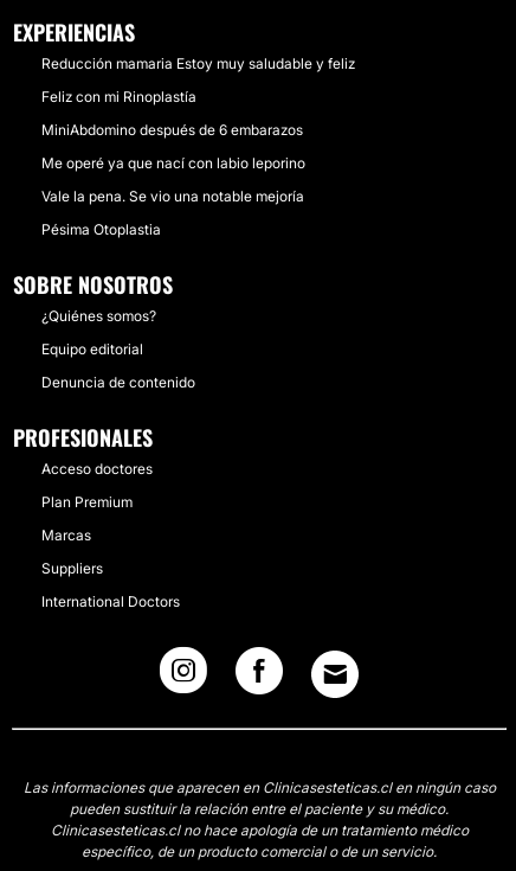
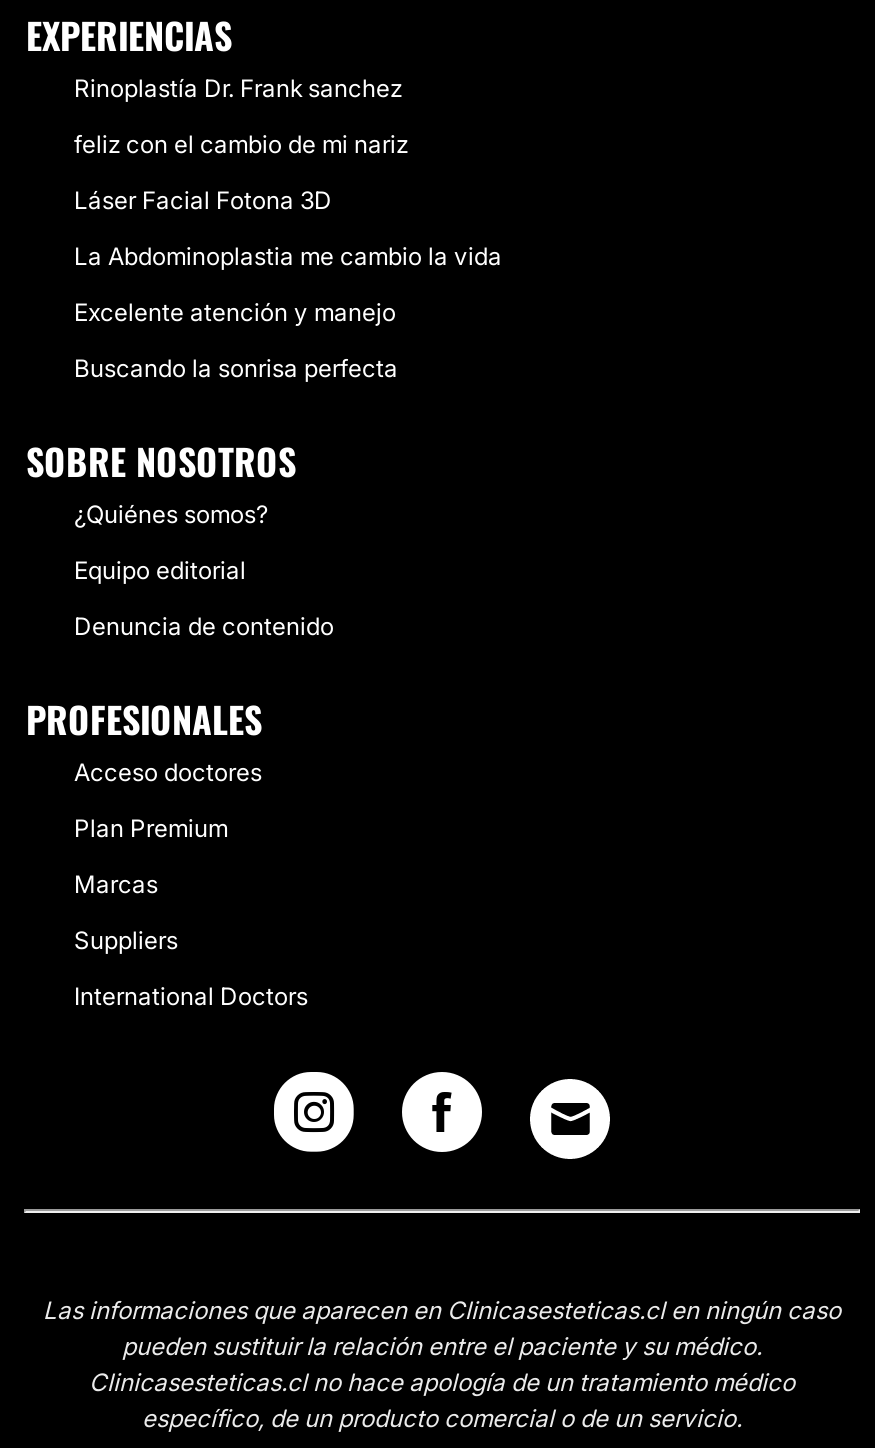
- Reducción mamaria Estoy muy saludable y feliz
+ Rinoplastía Dr. Frank sanchez

- Feliz con mi Rinoplastía
+ feliz con el cambio de mi nariz

- MiniAbdomino después de 6 embarazos
+ Láser Facial Fotona 3D

- Me operé ya que nací con labio leporino
+ La Abdominoplastia me cambio la vida

- Vale la pena. Se vio una notable mejoría
+ Excelente atención y manejo

- Pésima Otoplastia
+ Buscando la sonrisa perfecta
